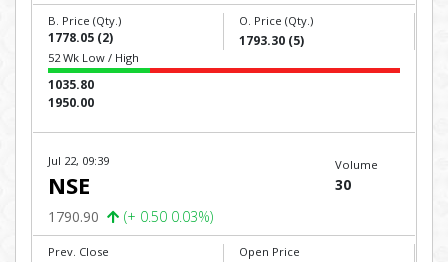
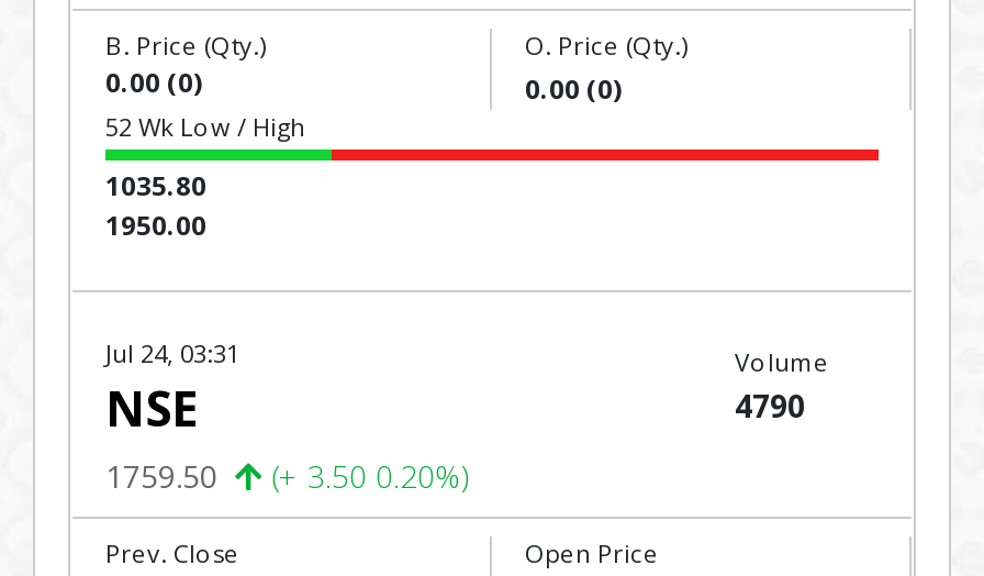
- 1778.05 (2)
+ 0.00 (0)

- 1793.30 (5)
+ 0.00 (0)

- Jul 22, 09:39
+ Jul 24, 03:31

- 30
+ 4790

- 1790.90
+ 1759.50

- (+ 0.50 0.03%)
+ (+ 3.50 0.20%)
